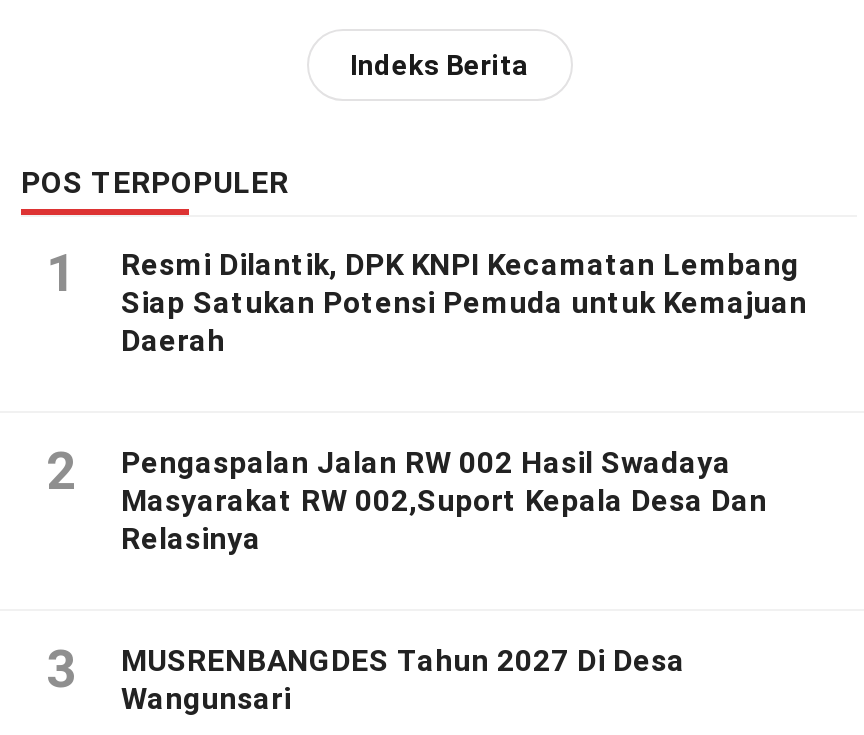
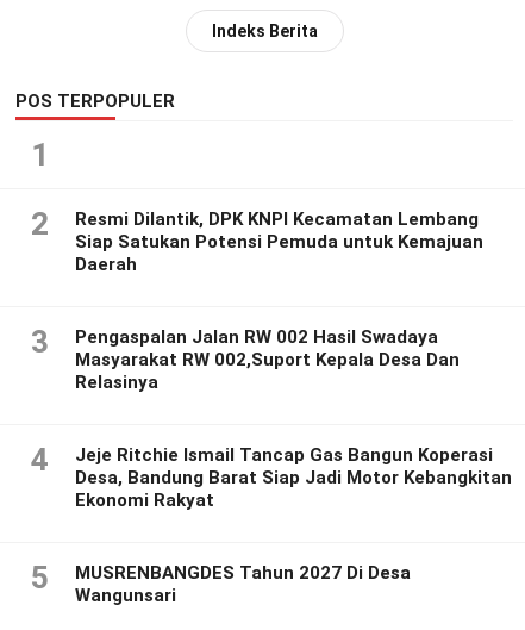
+ 2

- 2 Pengaspalan Jalan RW 002 Hasil Swadaya Masyarakat RW 002,Suport Kepala Desa Dan
+ 3 Pengaspalan Jalan RW 002 Hasil Swadaya Masyarakat RW 002,Suport Kepala Desa Dan

- 3
+ 4
+ Jeje Ritchie Ismail Tancap Gas Bangun Koperasi
+ Desa, Bandung Barat Siap Jadi Motor Kebangkitan
+ Ekonomi Rakyat
+ 5
